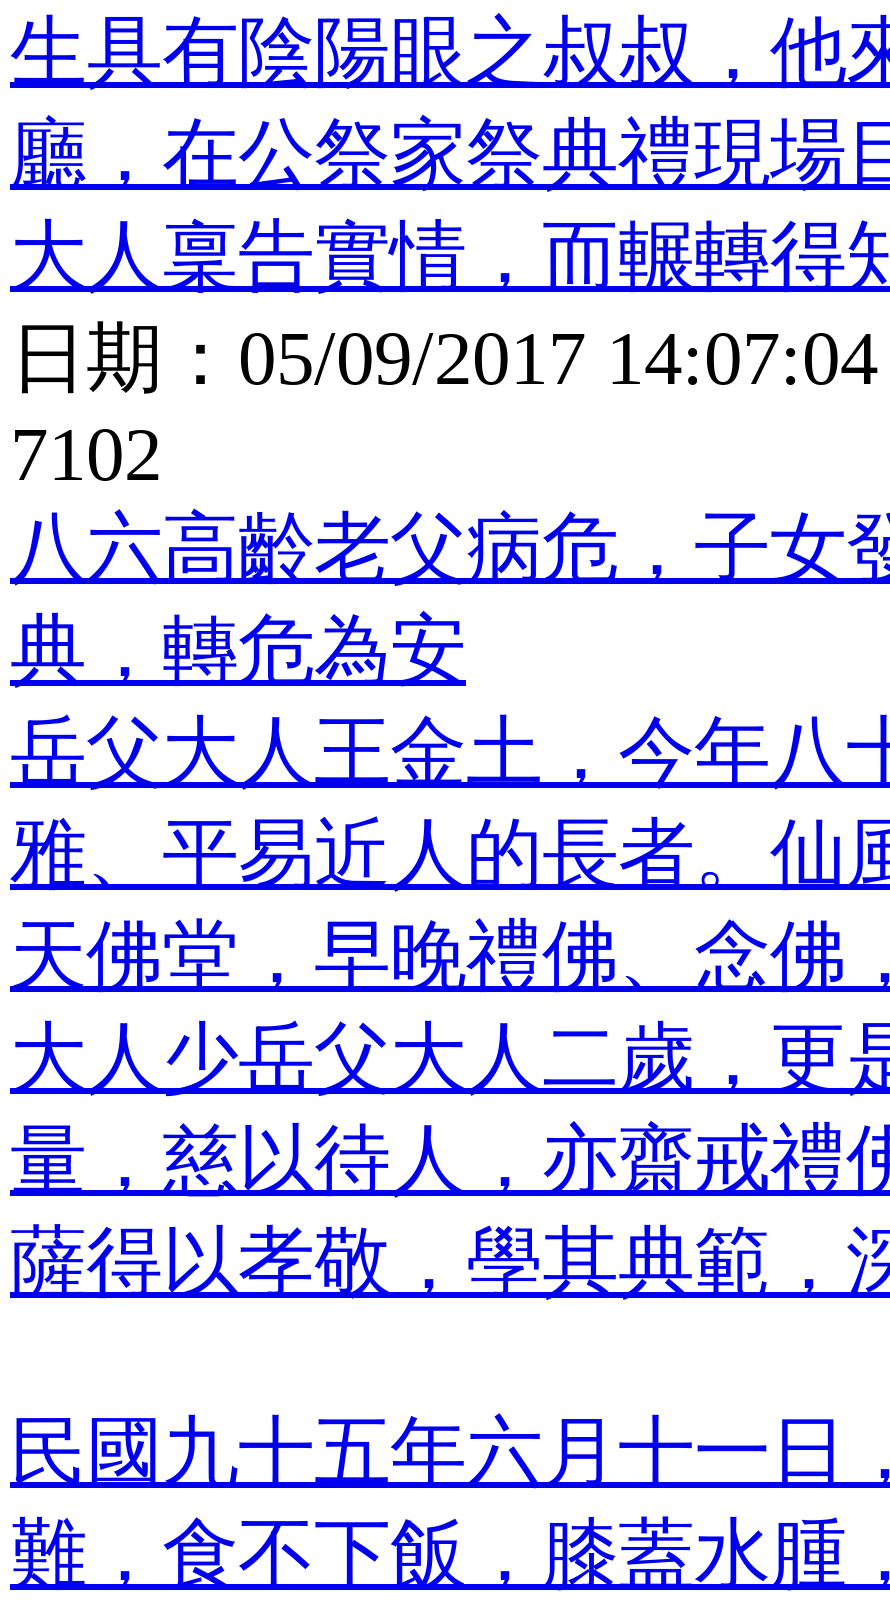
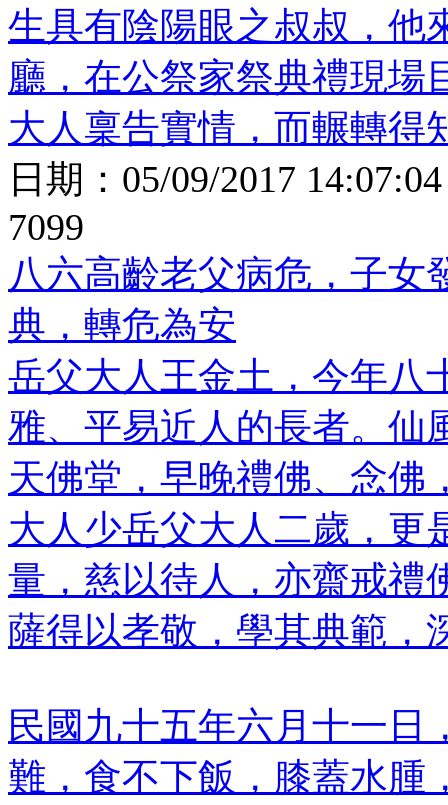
- 7102
+ 7099
